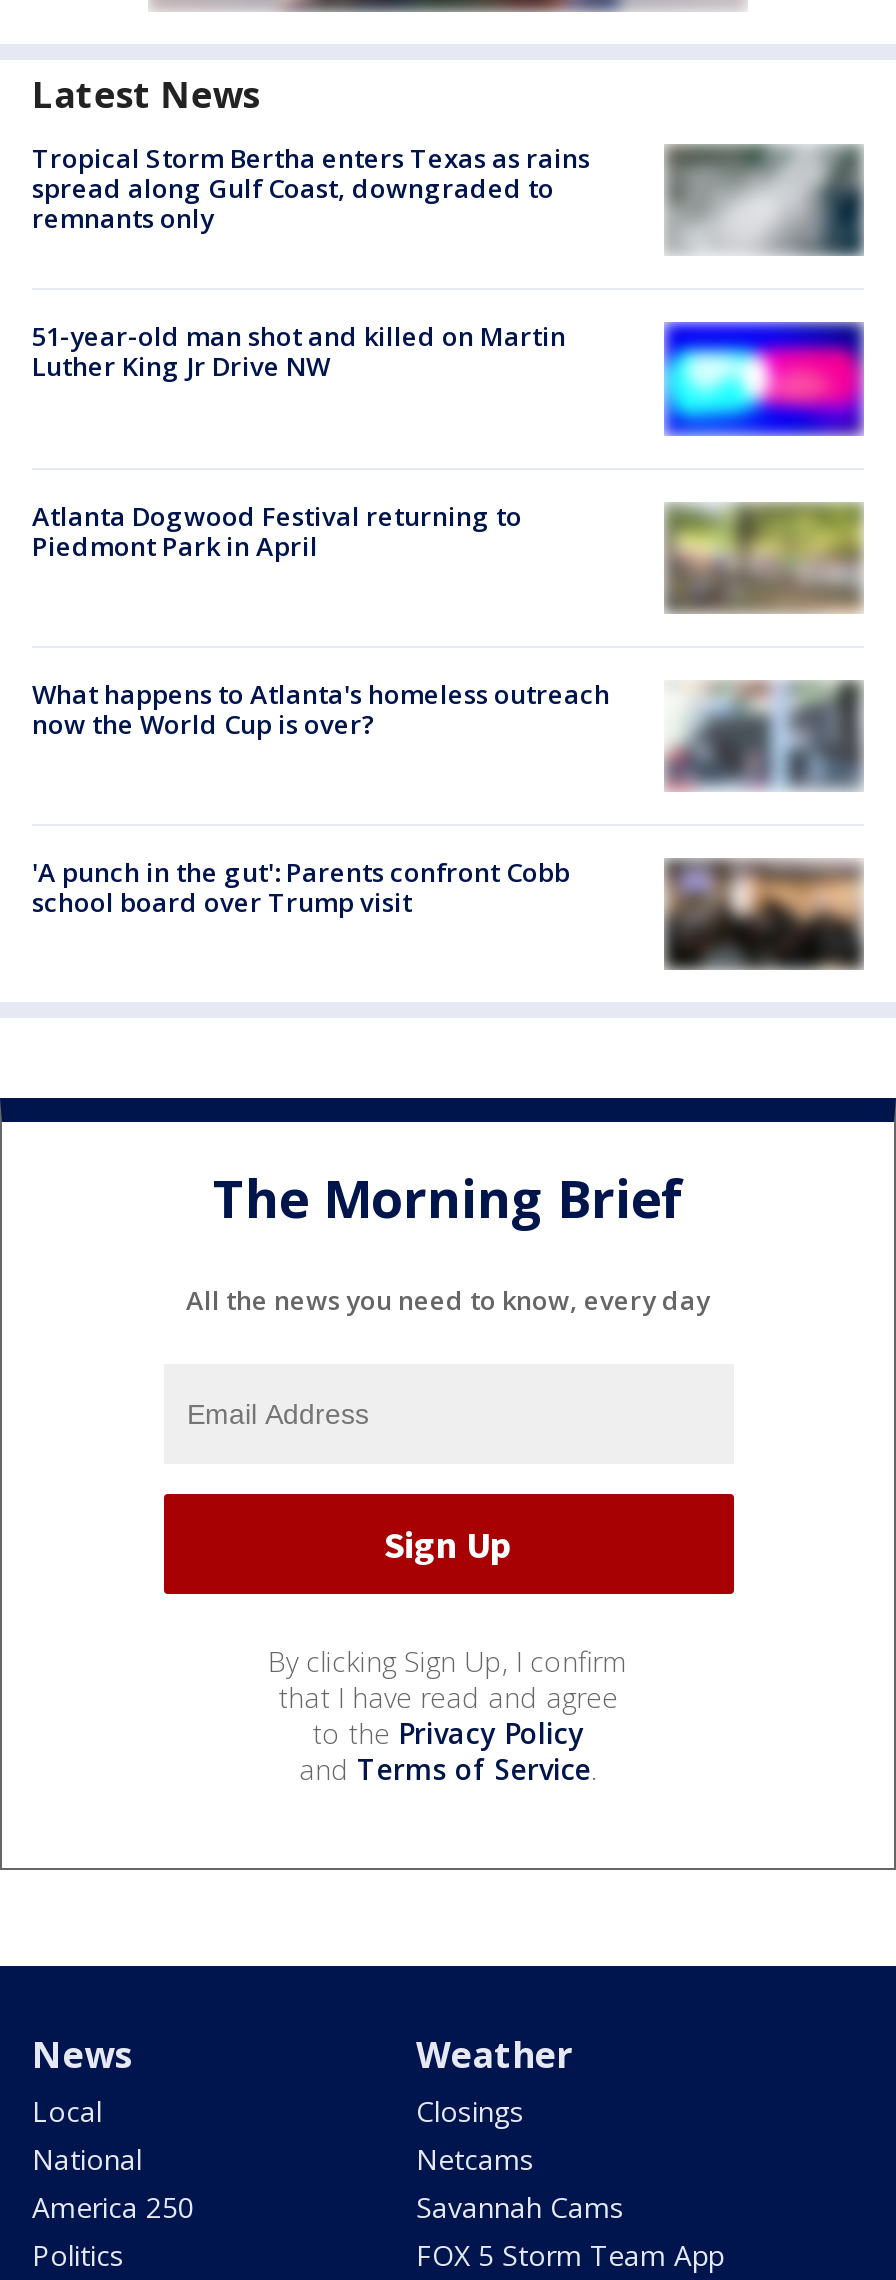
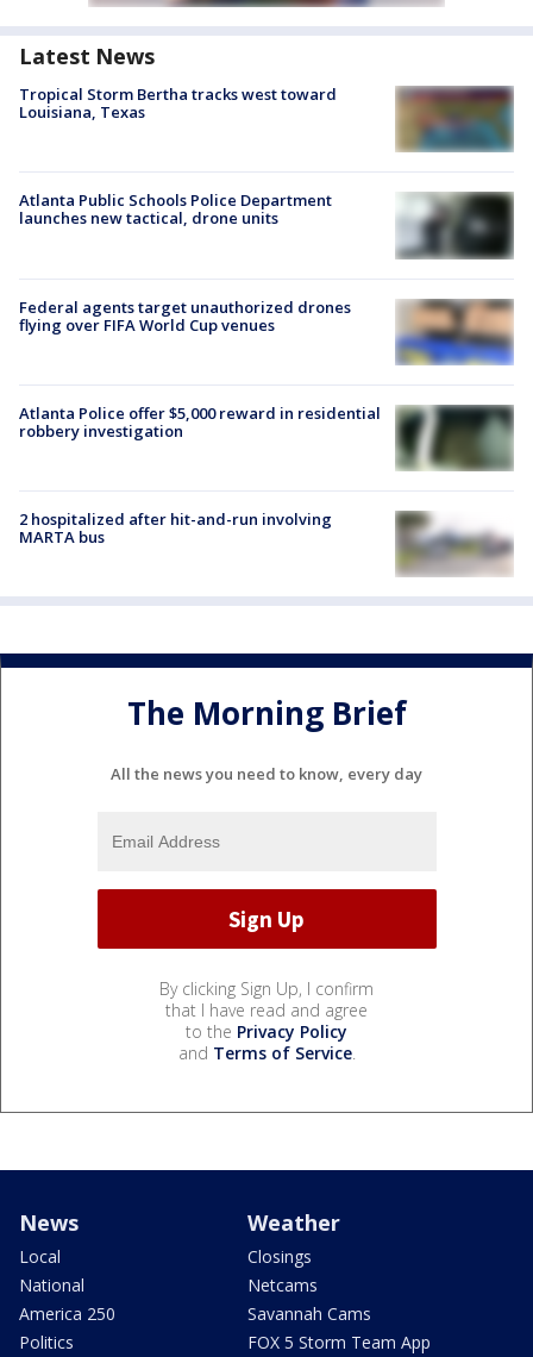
- Tropical Storm Bertha enters Texas as rains
- spread along Gulf Coast, downgraded to
- remnants only
+ Tropical Storm Bertha tracks west toward
+ Louisiana, Texas

- [image]
+ [image]

- 51-year-old man shot and killed on Martin
- Luther King Jr Drive NW
+ Atlanta Public Schools Police Department
+ launches new tactical, drone units

- [image]
+ [image]

- Atlanta Dogwood Festival returning to
- Piedmont Park in April
+ Federal agents target unauthorized drones
+ flying over FIFA World Cup venues

- [image]
+ [image]

- [image]
- What happens to Atlanta's homeless outreach
- now the World Cup is over?
+ [image]
+ Atlanta Police offer $5,000 reward in residential
+ robbery investigation

- 'A punch in the gut': Parents confront Cobb
- school board over Trump visit
+ 2 hospitalized after hit-and-run involving
+ MARTA bus

- [image]
+ [image]
